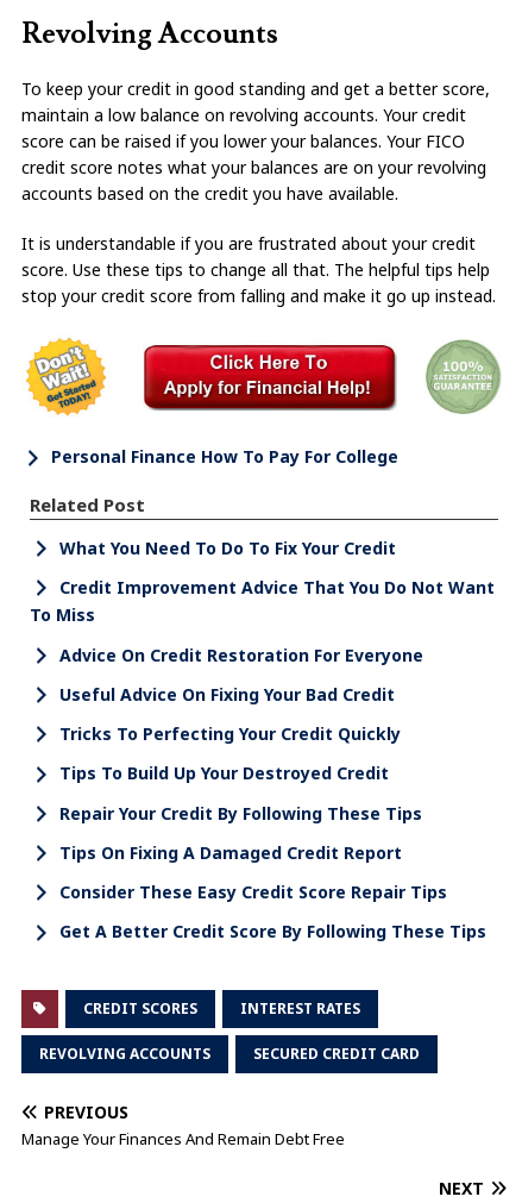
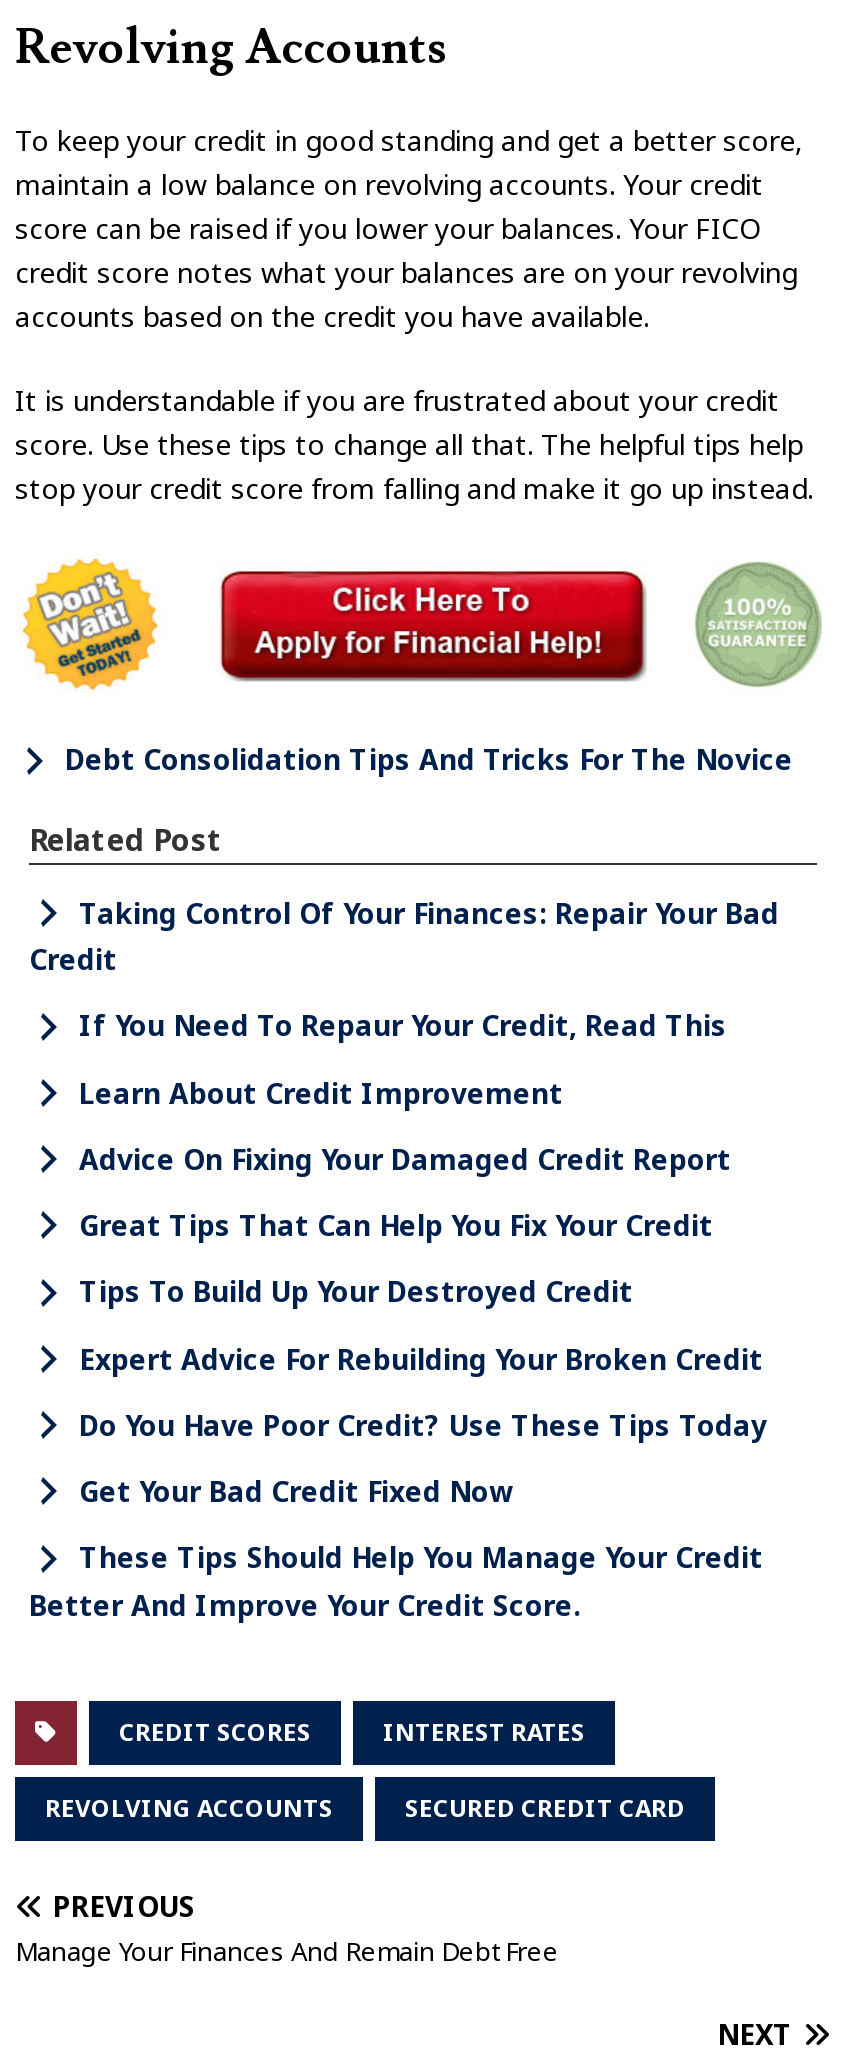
- Personal Finance How To Pay For College
+ Debt Consolidation Tips And Tricks For The Novice

- What You Need To Do To Fix Your Credit
+ Taking Control Of Your Finances: Repair Your Bad
+ Credit

- Credit Improvement Advice That You Do Not Want
- To Miss
+ If You Need To Repaur Your Credit, Read This

- Advice On Credit Restoration For Everyone
+ Learn About Credit Improvement

- Useful Advice On Fixing Your Bad Credit
+ Advice On Fixing Your Damaged Credit Report

- Tricks To Perfecting Your Credit Quickly
+ Great Tips That Can Help You Fix Your Credit

- Repair Your Credit By Following These Tips
+ Expert Advice For Rebuilding Your Broken Credit

- Tips On Fixing A Damaged Credit Report
+ Do You Have Poor Credit? Use These Tips Today

- Consider These Easy Credit Score Repair Tips
+ Get Your Bad Credit Fixed Now

- Get A Better Credit Score By Following These Tips
+ These Tips Should Help You Manage Your Credit
+ Better And Improve Your Credit Score.
